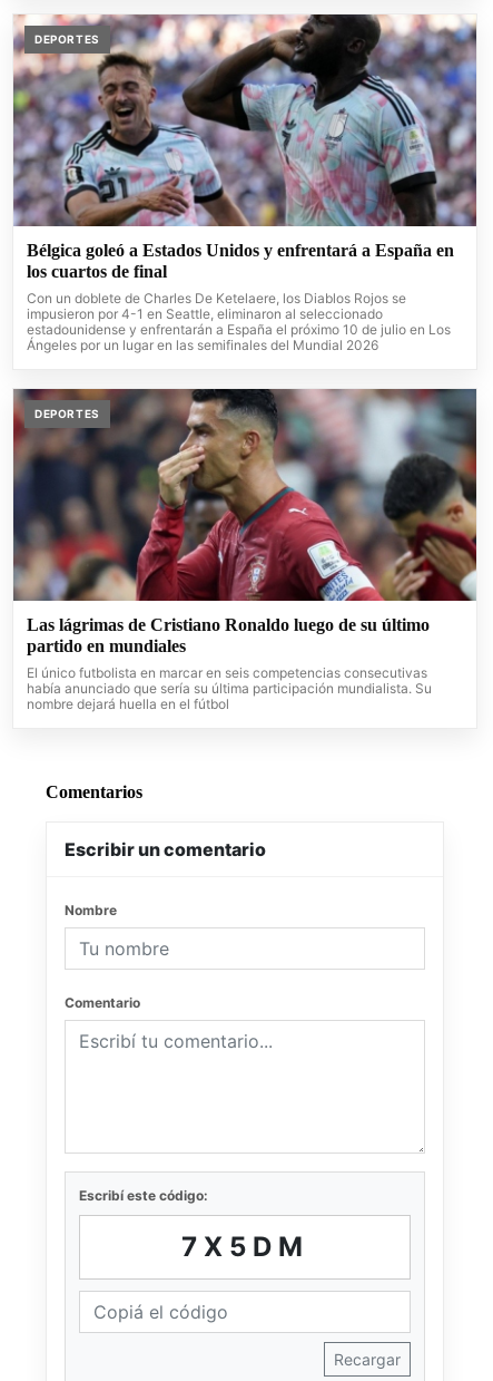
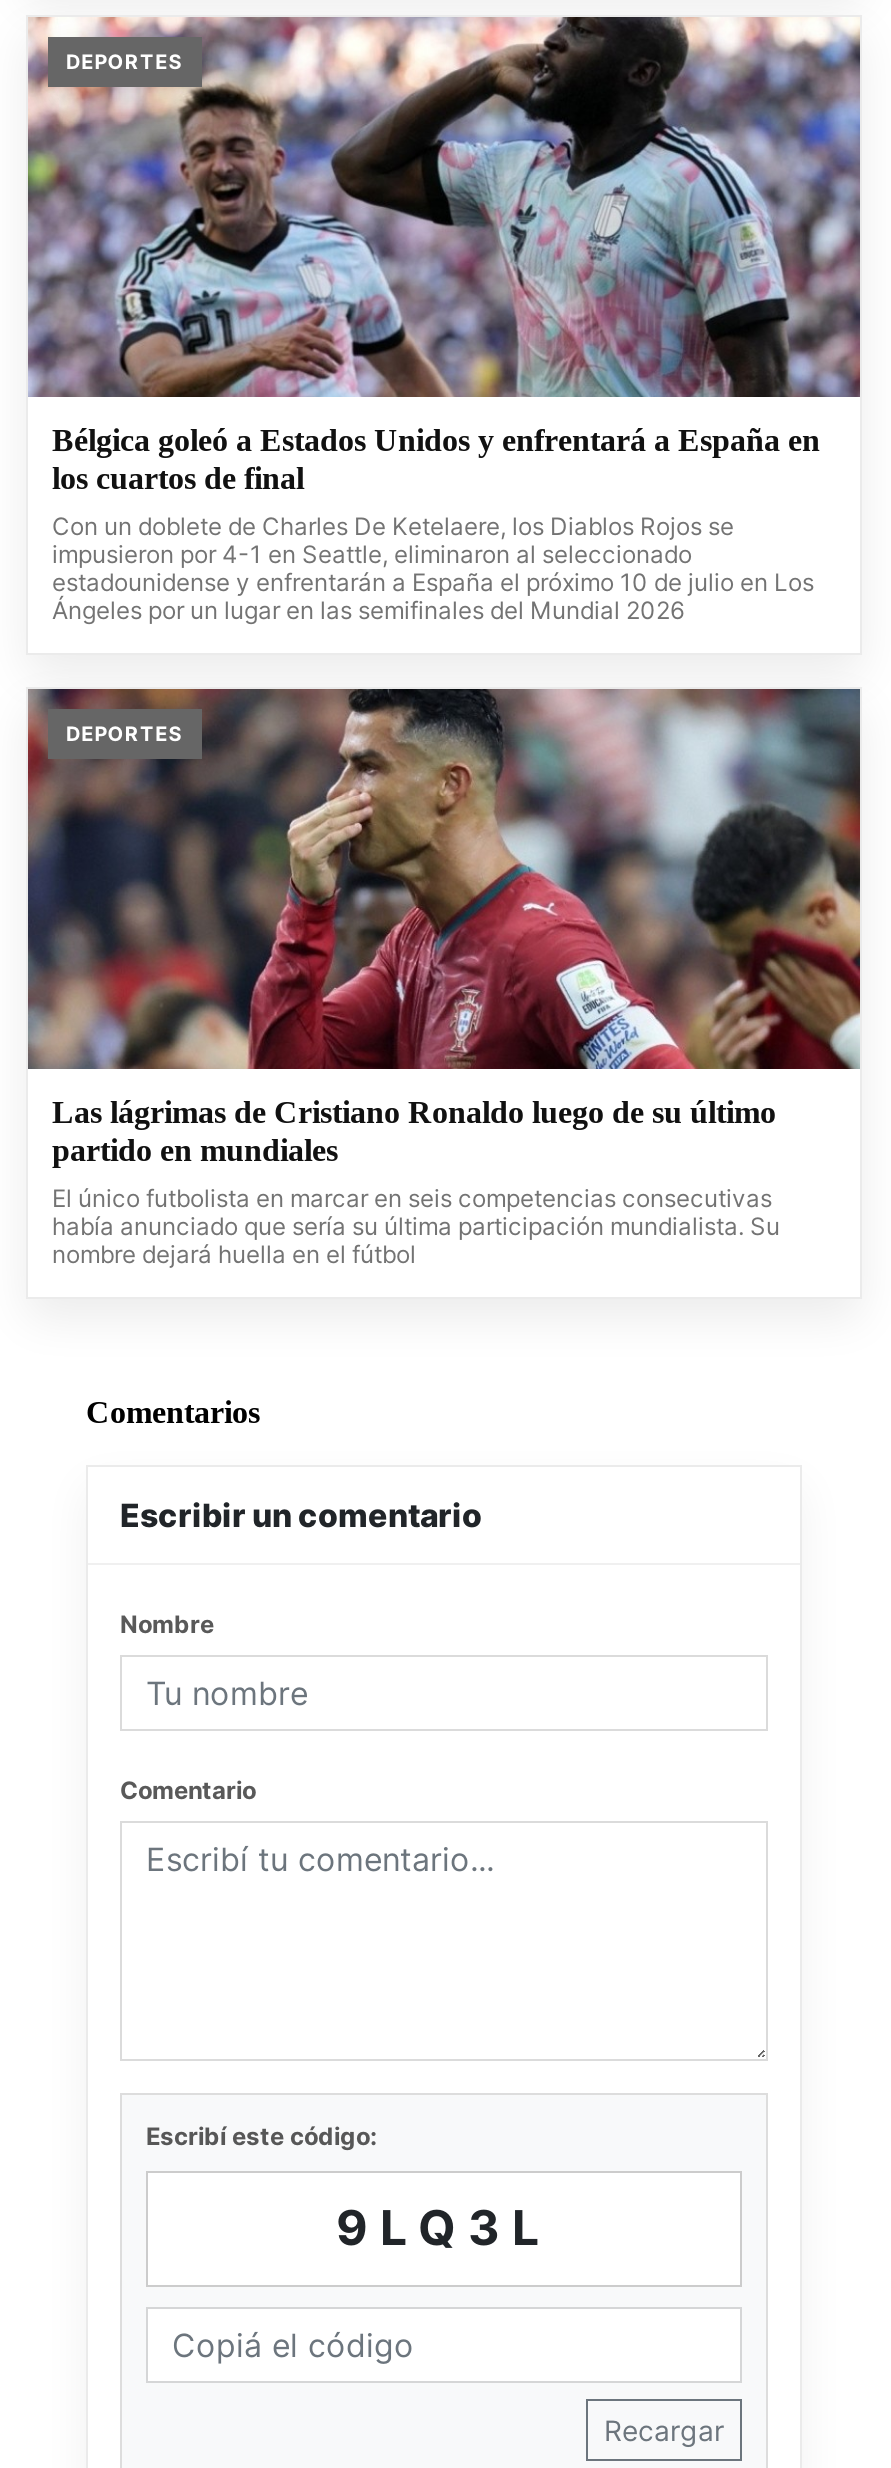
- 7X5DM
+ 9LQ3L
